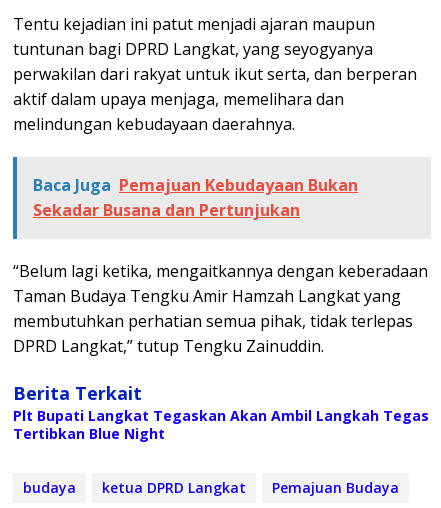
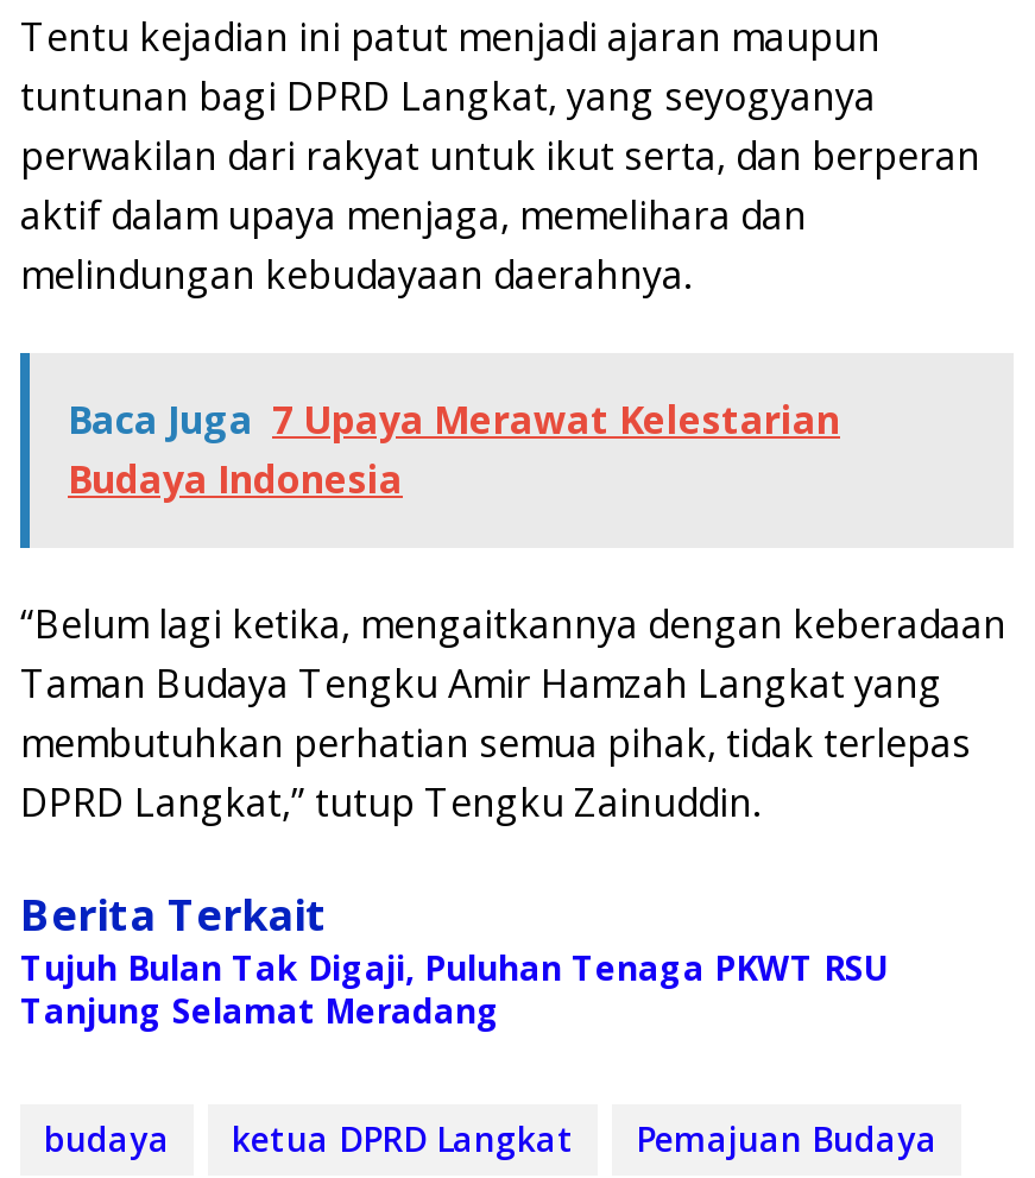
- Baca Juga Pemajuan Kebudayaan Bukan
- Sekadar Busana dan Pertunjukan
+ Baca Juga 7 Upaya Merawat Kelestarian
+ Budaya Indonesia

- Plt Bupati Langkat Tegaskan Akan Ambil Langkah Tegas
- Tertibkan Blue Night
+ Tujuh Bulan Tak Digaji, Puluhan Tenaga PKWT RSU
+ Tanjung Selamat Meradang
